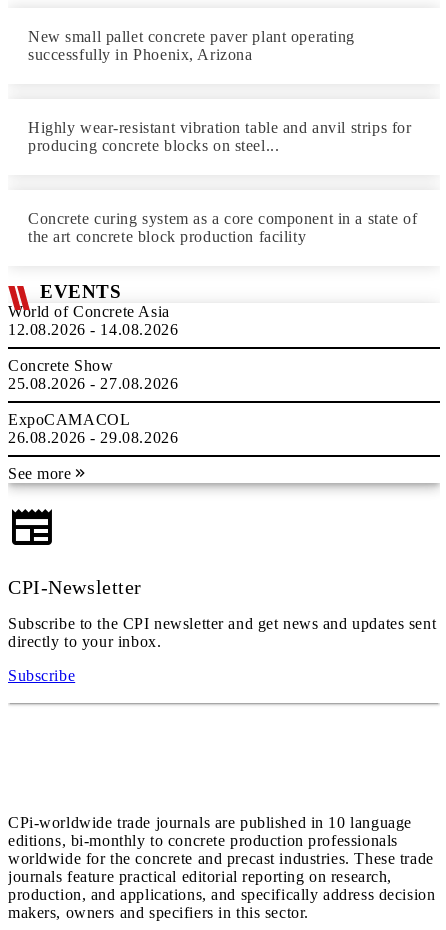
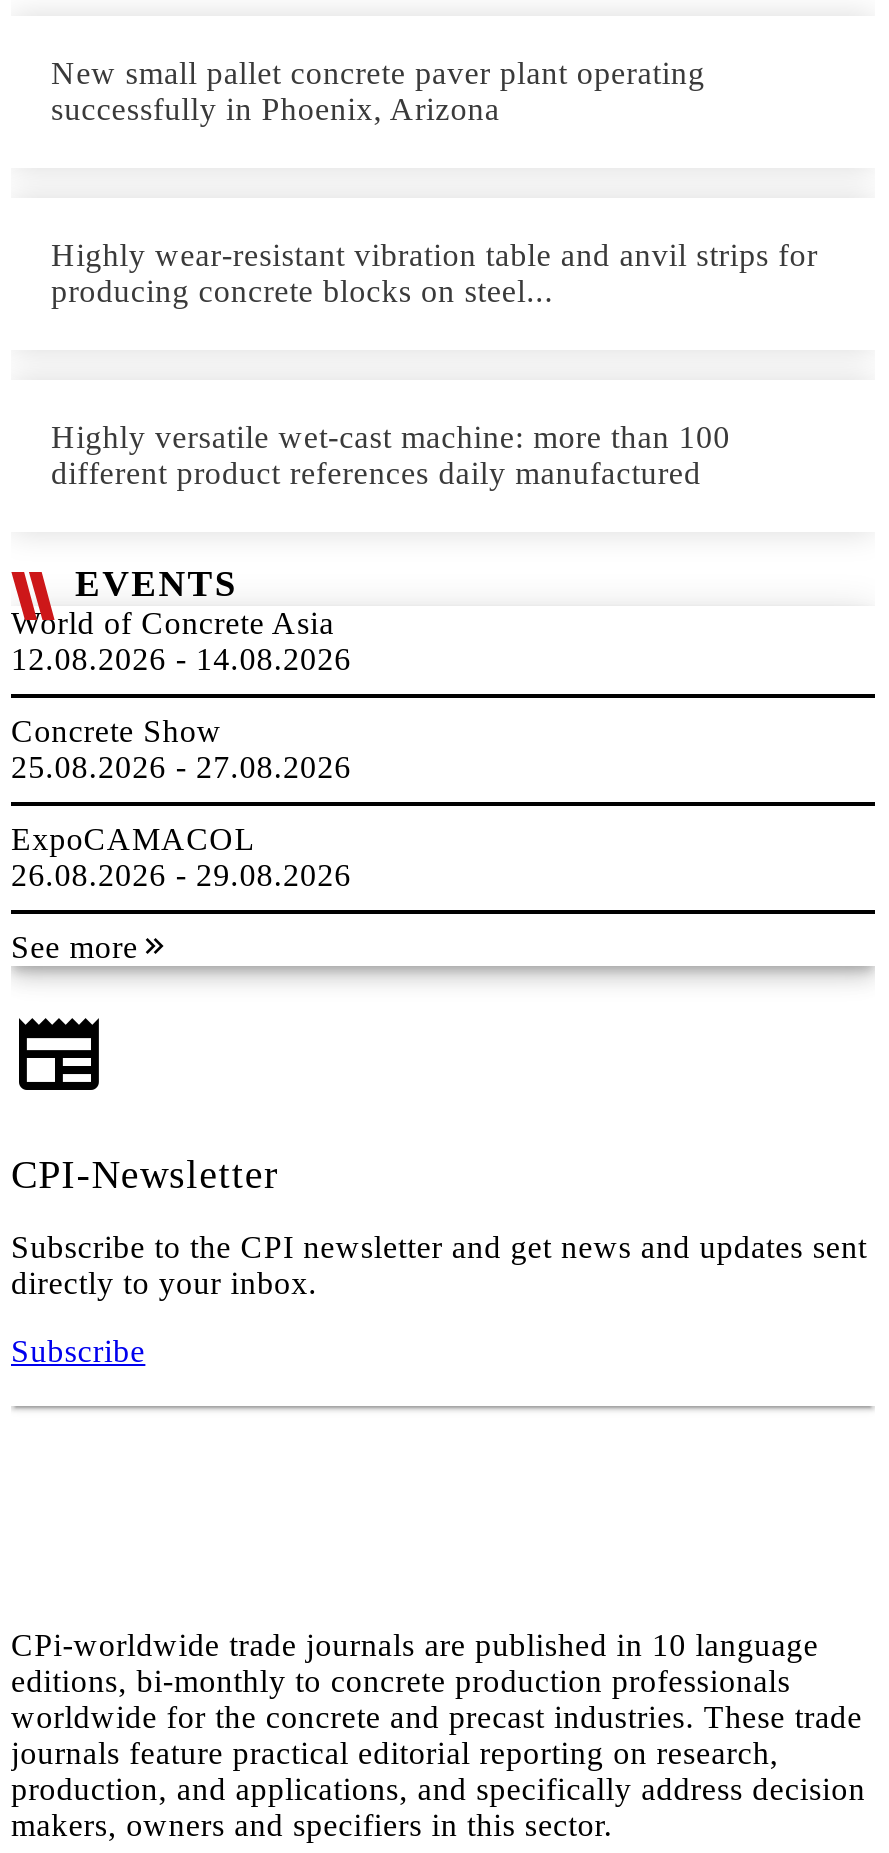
- Concrete curing system as a core component in a state of
- the art concrete block production facility
+ Highly versatile wet-cast machine: more than 100
+ different product references daily manufactured
